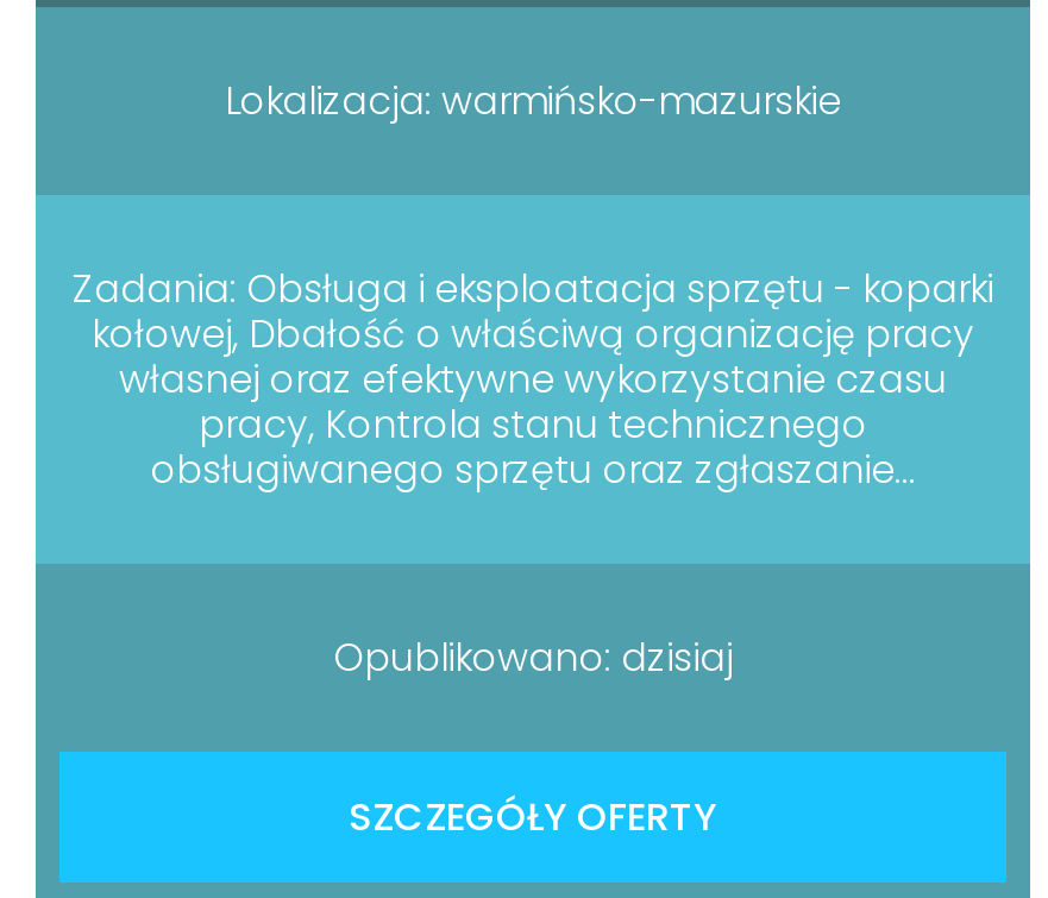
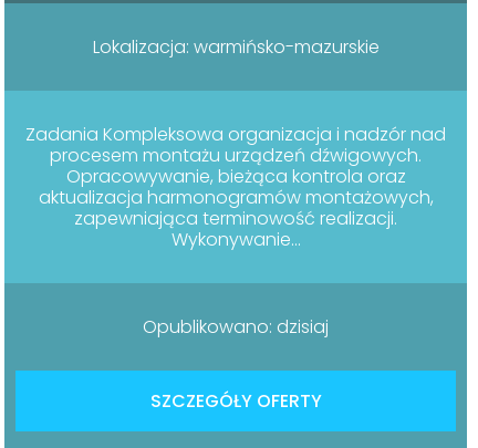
- Zadania: Obsługa i eksploatacja sprzętu - koparki
- kołowej, Dbałość o właściwą organizację pracy
- własnej oraz efektywne wykorzystanie czasu
- pracy, Kontrola stanu technicznego
- obsługiwanego sprzętu oraz zgłaszanie...
+ Zadania Kompleksowa organizacja i nadzór nad
+ procesem montażu urządzeń dźwigowych.
+ Opracowywanie, bieżąca kontrola oraz
+ aktualizacja harmonogramów montażowych,
+ zapewniająca terminowość realizacji.
+ Wykonywanie...
